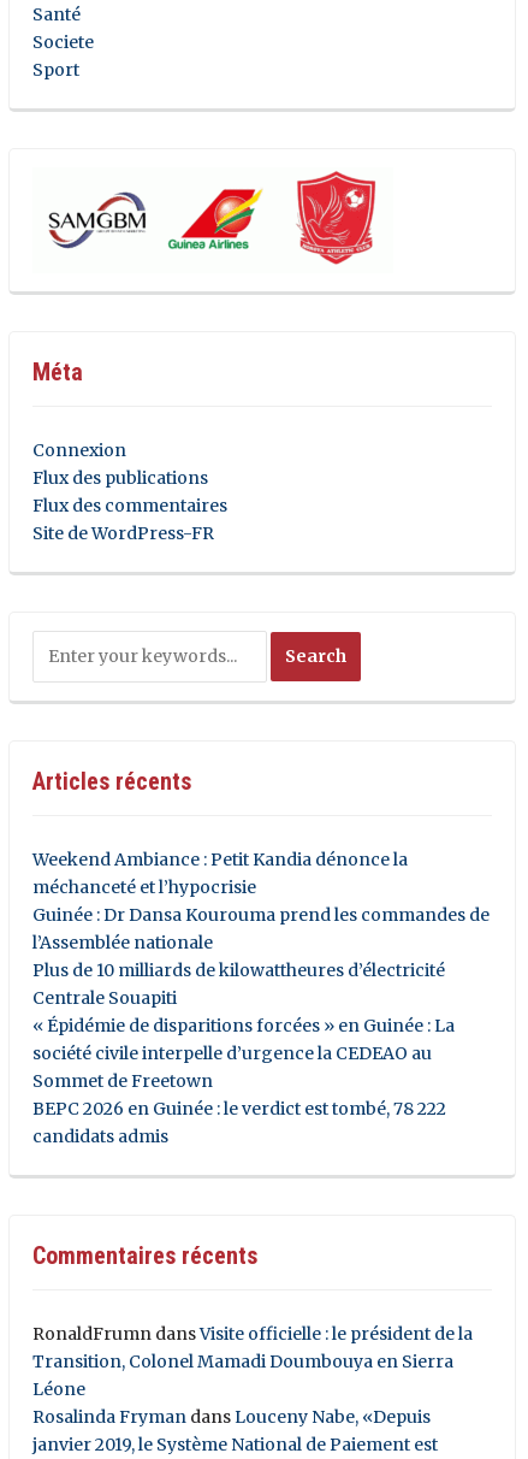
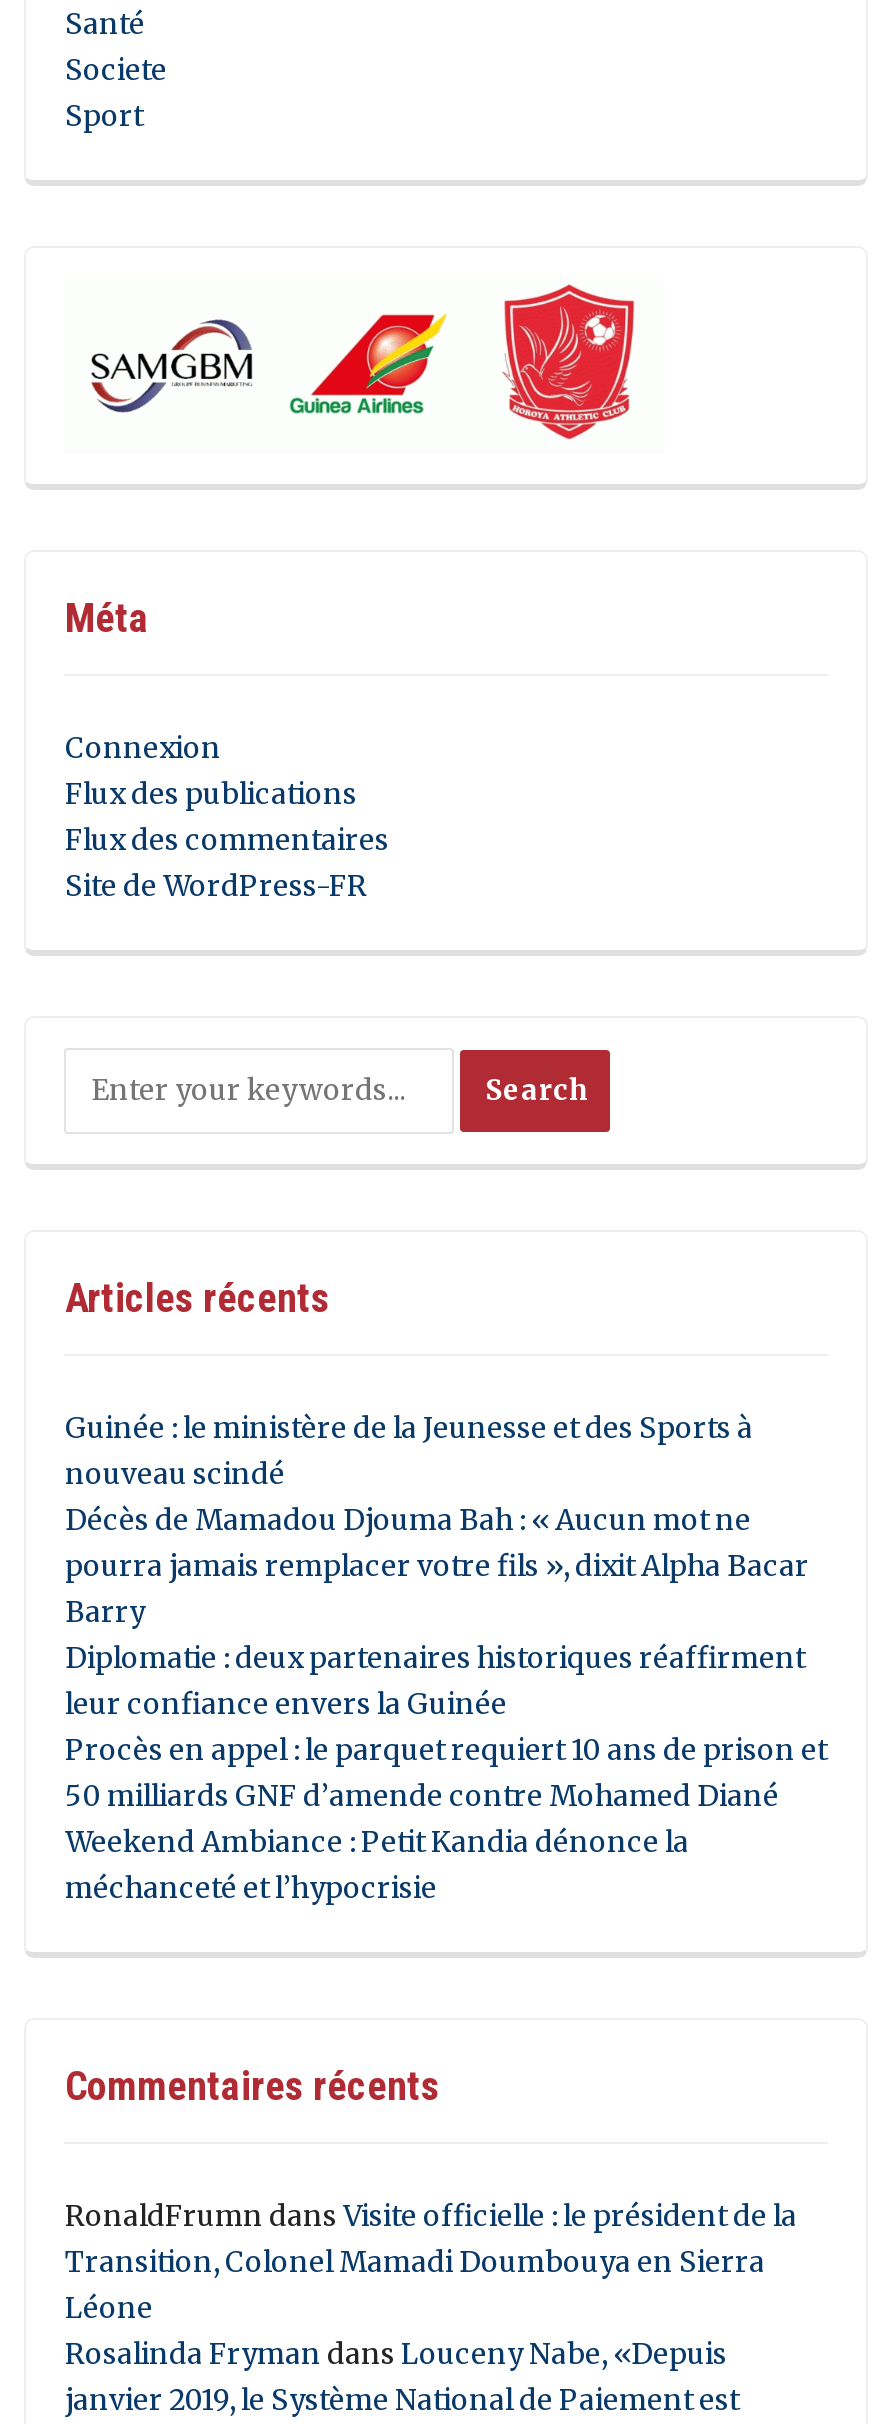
+ Guinée : le ministère de la Jeunesse et des Sports à
+ nouveau scindé
+ Décès de Mamadou Djouma Bah : « Aucun mot ne
+ pourra jamais remplacer votre fils », dixit Alpha Bacar
+ Barry
+ Diplomatie : deux partenaires historiques réaffirment
+ leur confiance envers la Guinée
+ Procès en appel : le parquet requiert 10 ans de prison et
+ 50 milliards GNF d’amende contre Mohamed Diané

moved down: Weekend Ambiance : Petit Kandia dénonce la | méchanceté et l’hypocrisie

- Guinée : Dr Dansa Kourouma prend les commandes de
- l’Assemblée nationale
- Plus de 10 milliards de kilowattheures d’électricité
- Centrale Souapiti
- « Épidémie de disparitions forcées » en Guinée : La
- société civile interpelle d’urgence la CEDEAO au
- Sommet de Freetown
- BEPC 2026 en Guinée : le verdict est tombé, 78 222
- candidats admis
